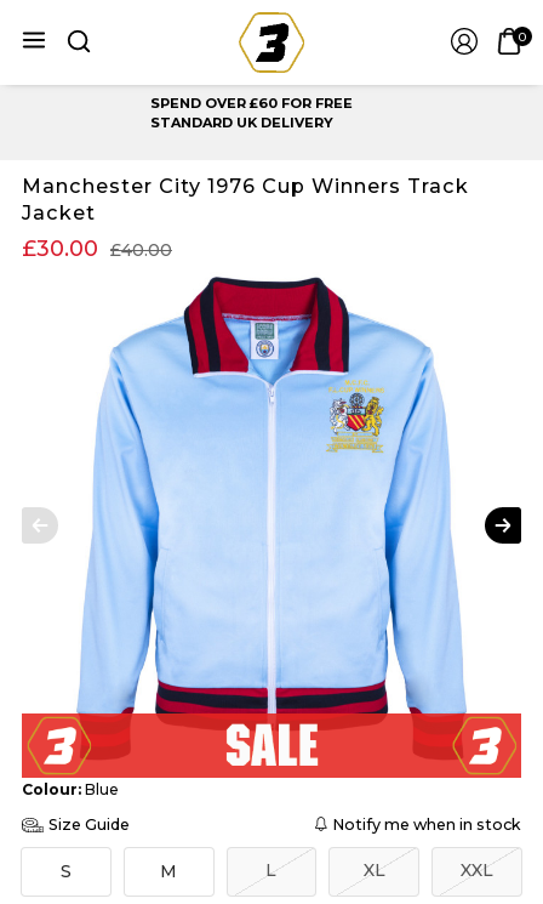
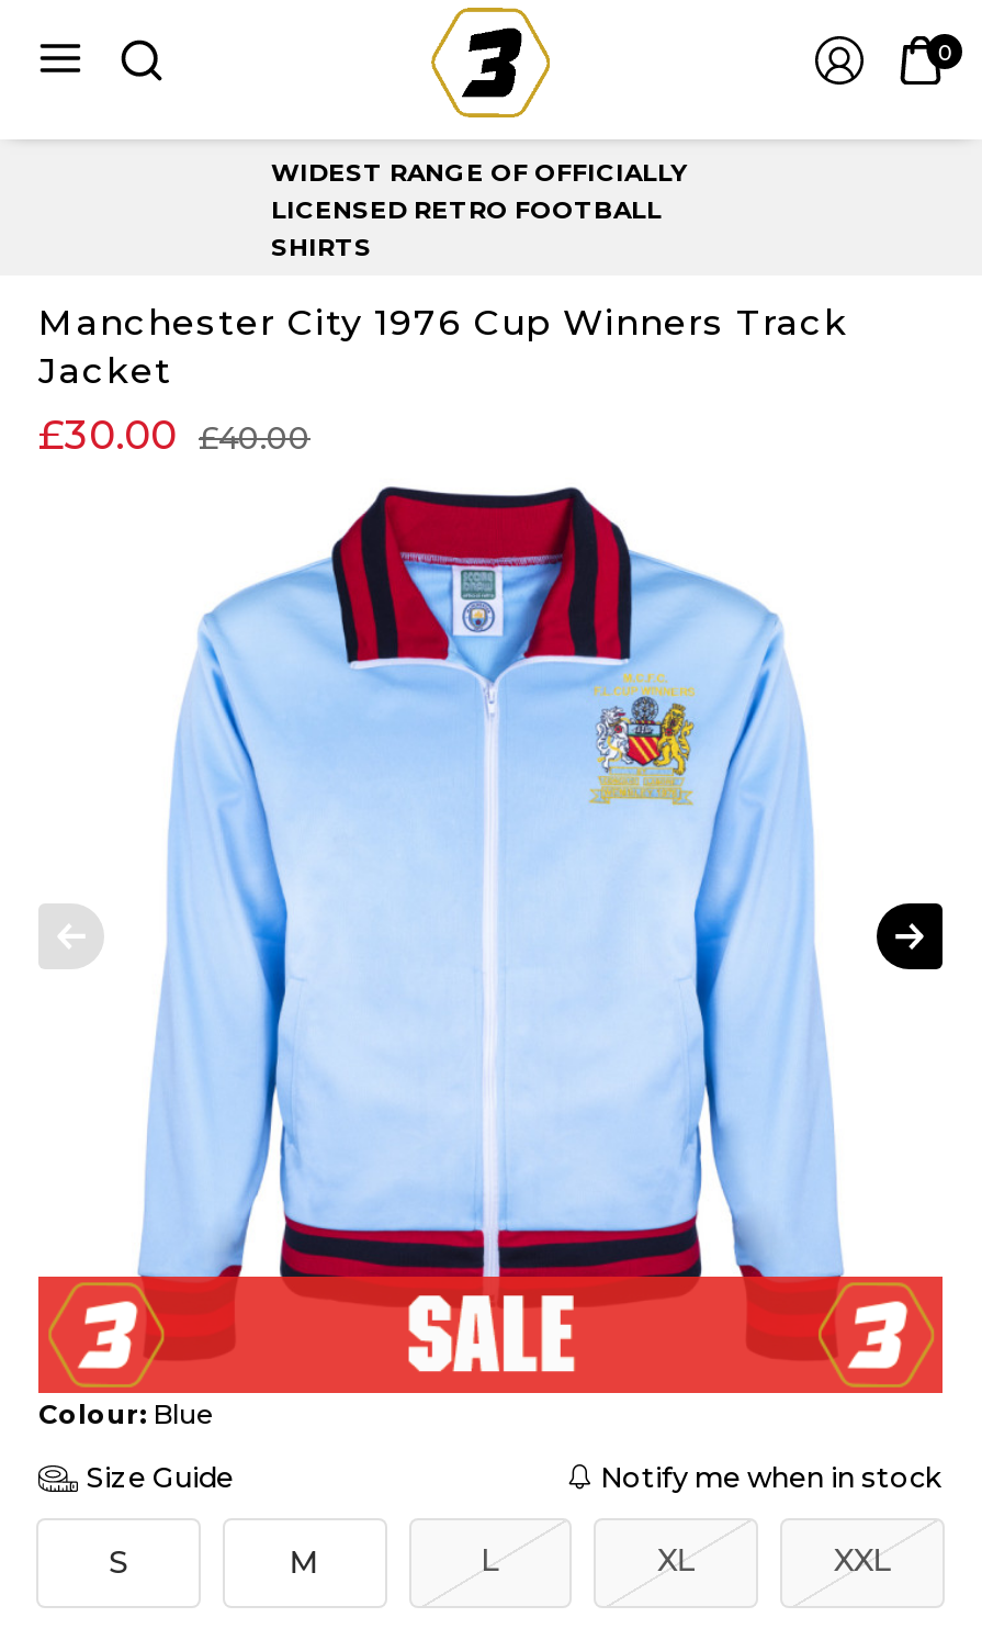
- SPEND OVER £60 FOR FREE
- STANDARD UK DELIVERY
+ WIDEST RANGE OF OFFICIALLY
+ LICENSED RETRO FOOTBALL
+ SHIRTS
